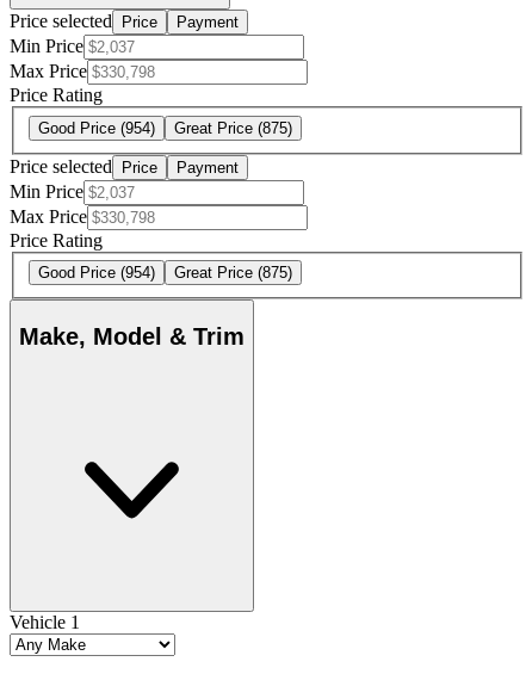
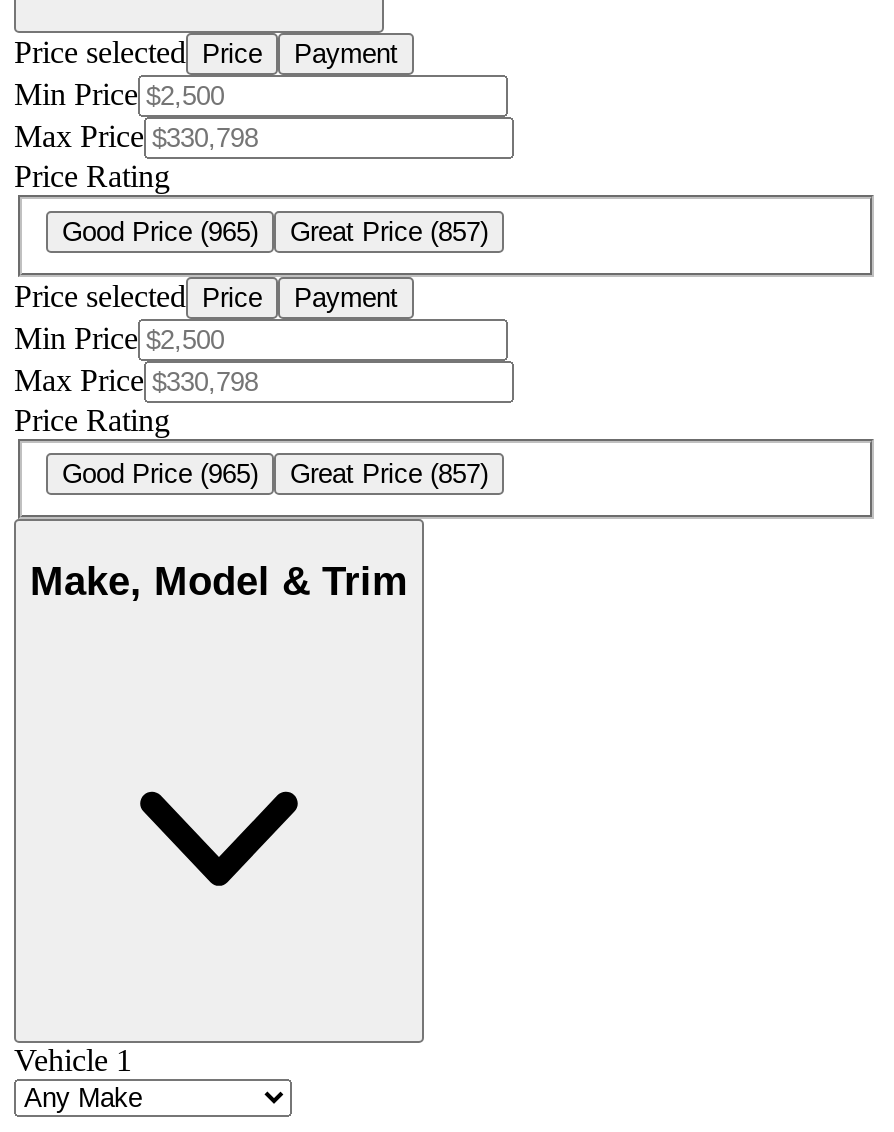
- Good Price (954)
+ Good Price (965)

- Great Price (875)
+ Great Price (857)

- Good Price (954)
+ Good Price (965)

- Great Price (875)
+ Great Price (857)
